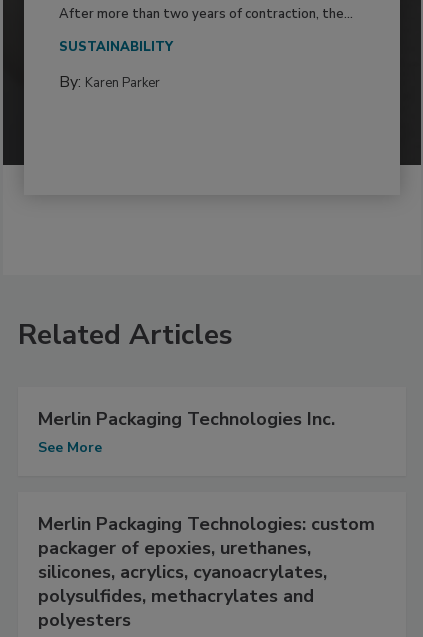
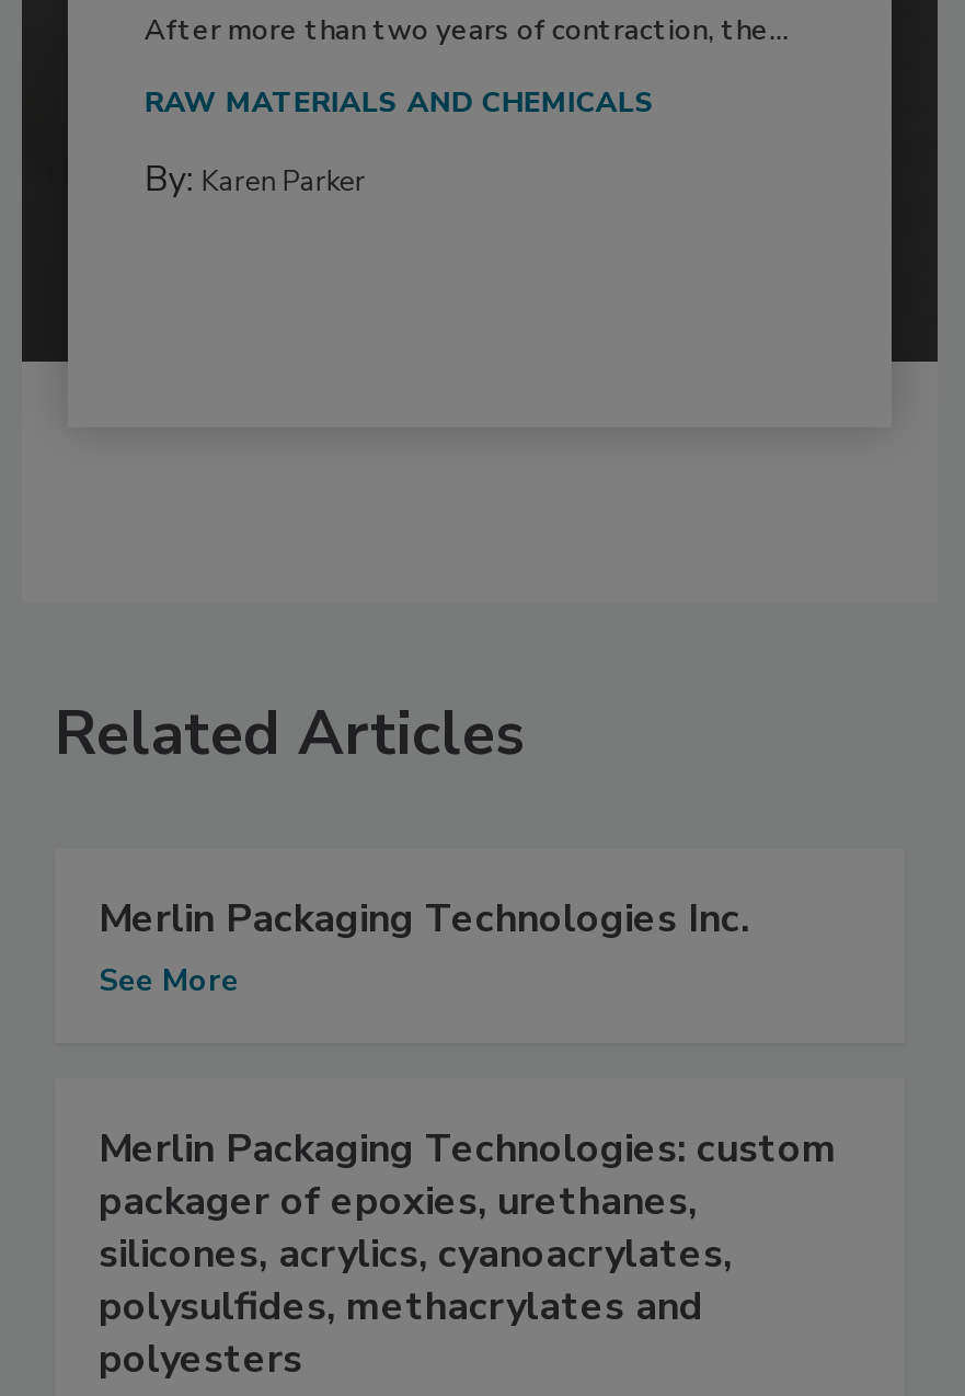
- SUSTAINABILITY
+ RAW MATERIALS AND CHEMICALS
